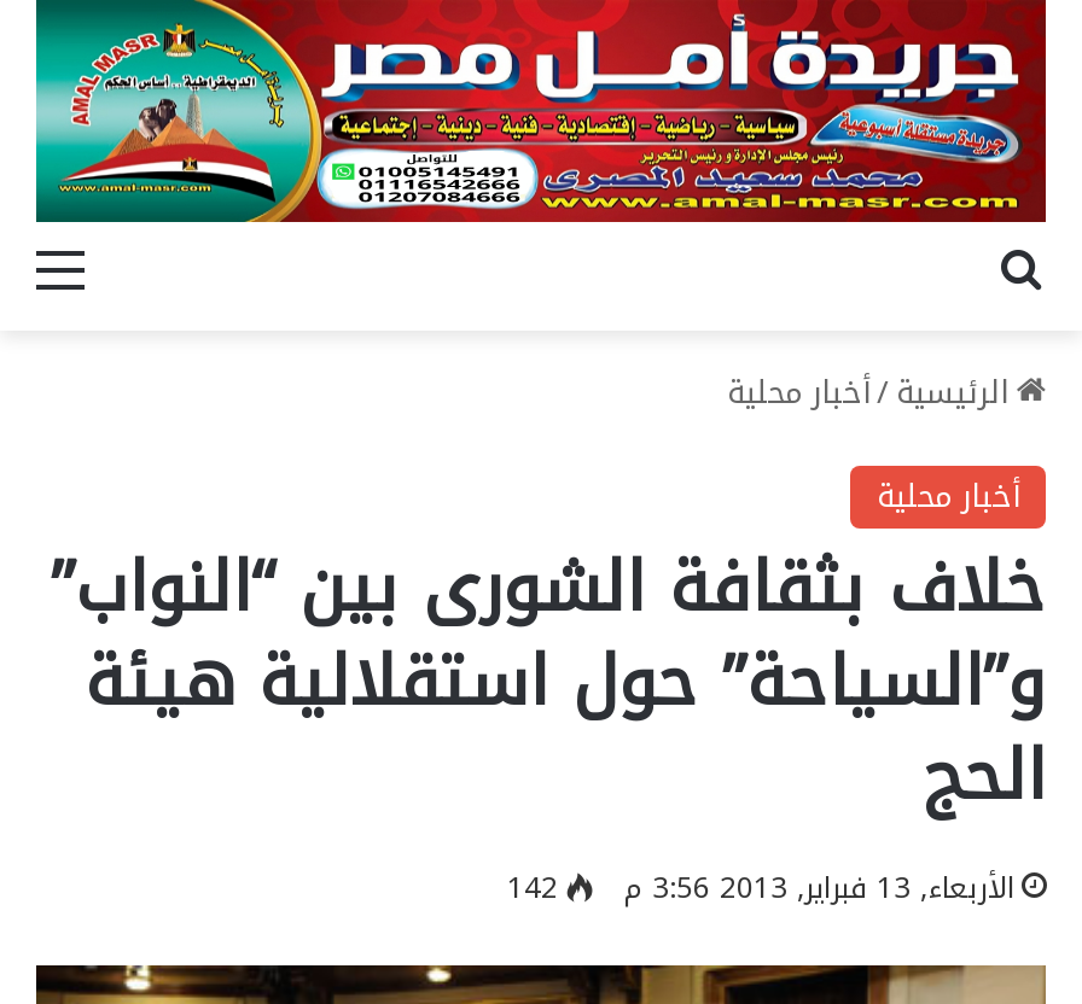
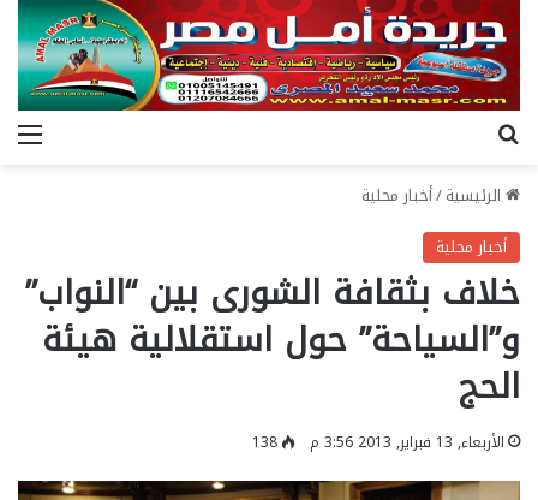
- 142
+ 138
